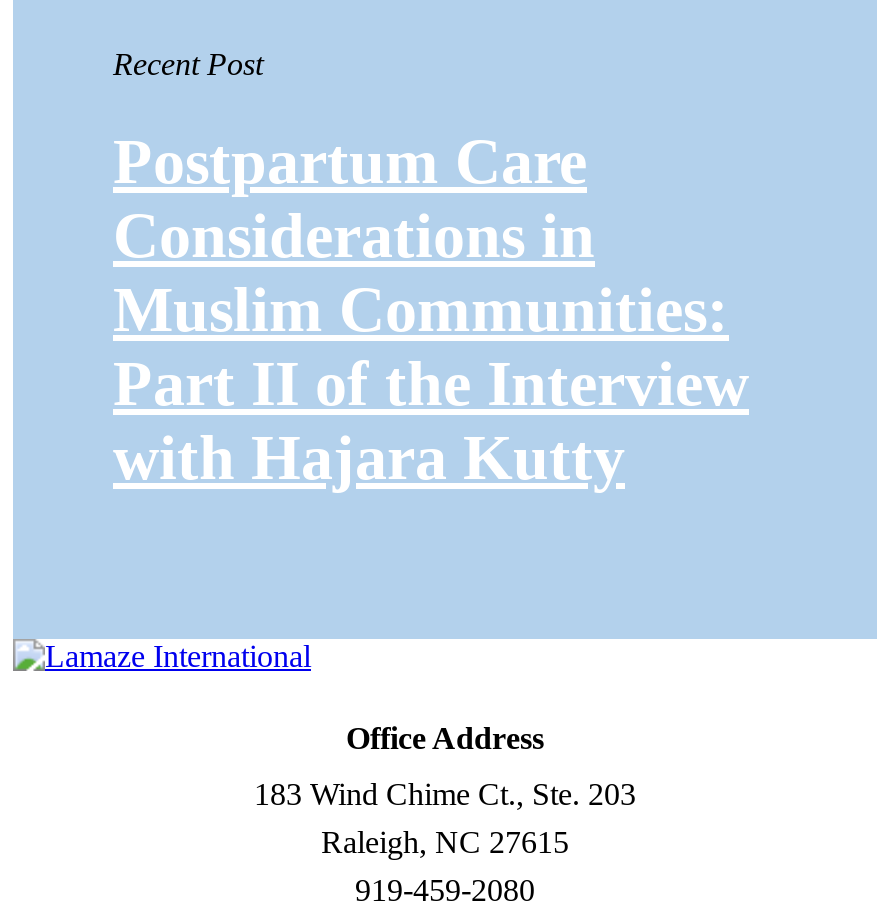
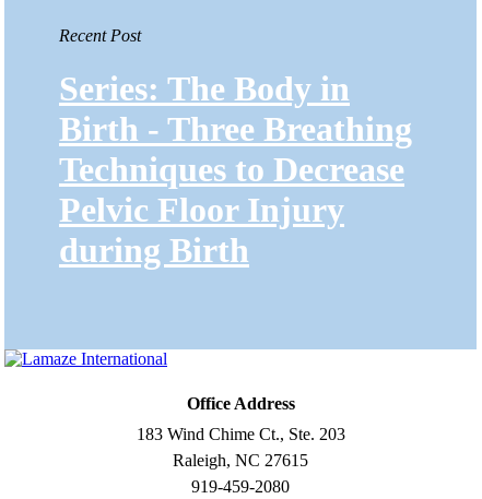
- Postpartum Care
- Considerations in
- Muslim Communities:
- Part II of the Interview
- with Hajara Kutty
+ Series: The Body in
+ Birth - Three Breathing
+ Techniques to Decrease
+ Pelvic Floor Injury
+ during Birth
